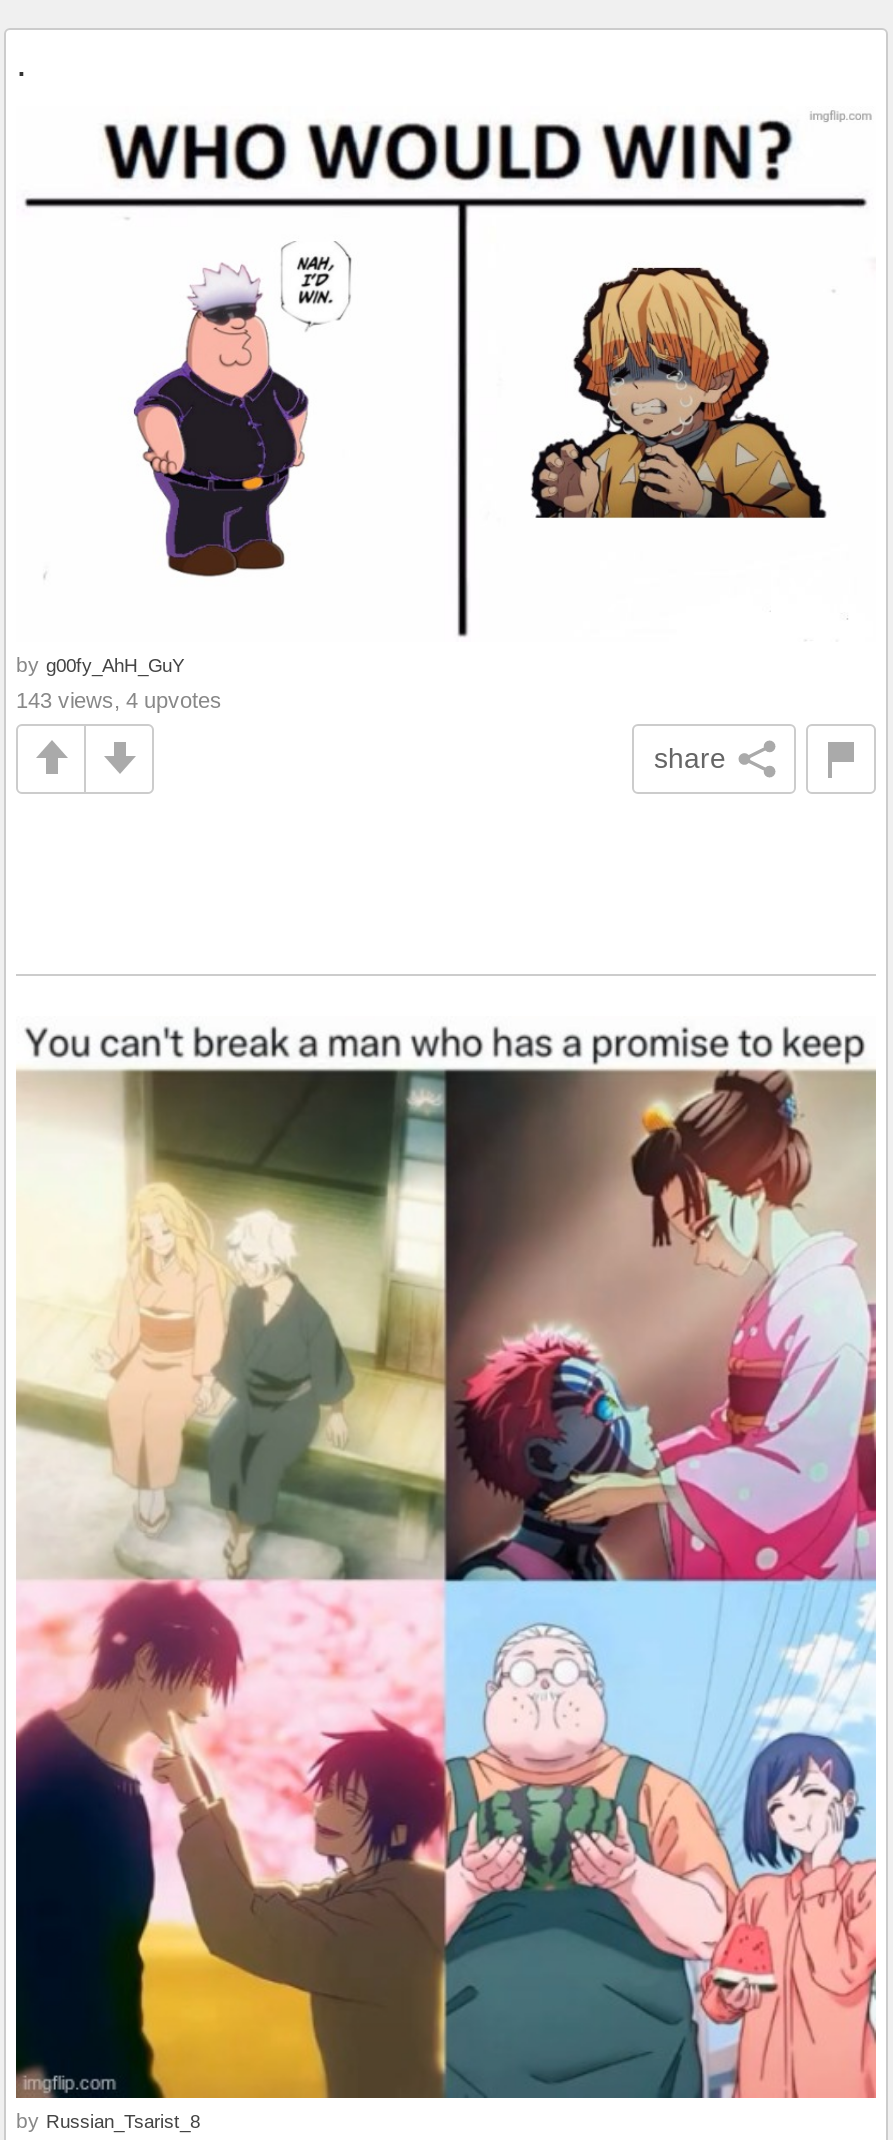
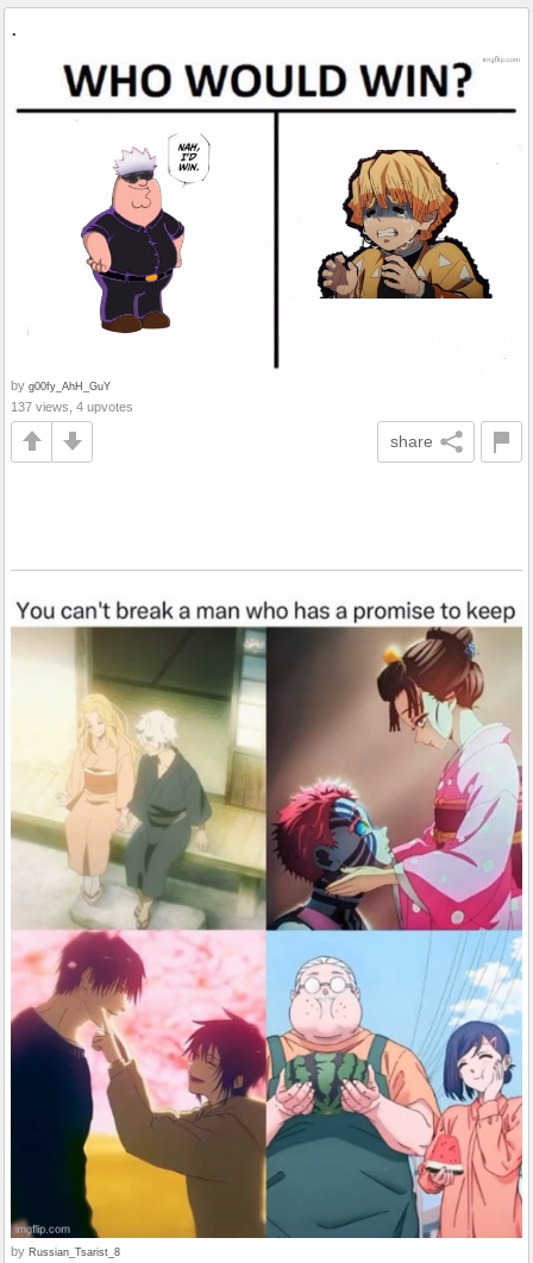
- 143 views, 4 upvotes
+ 137 views, 4 upvotes
